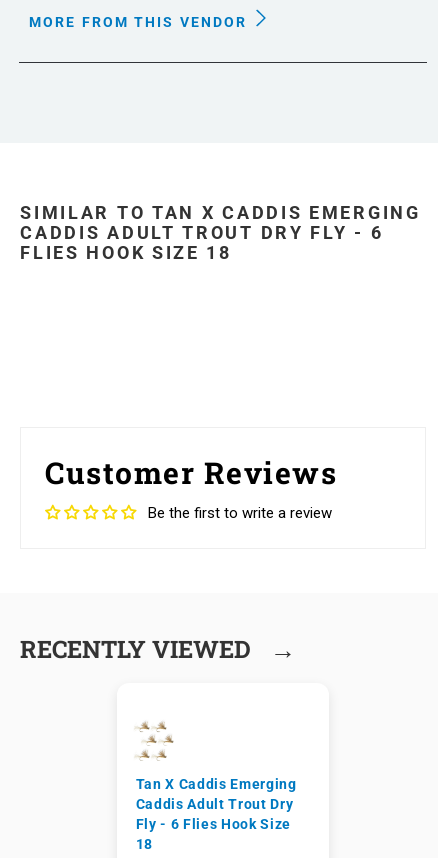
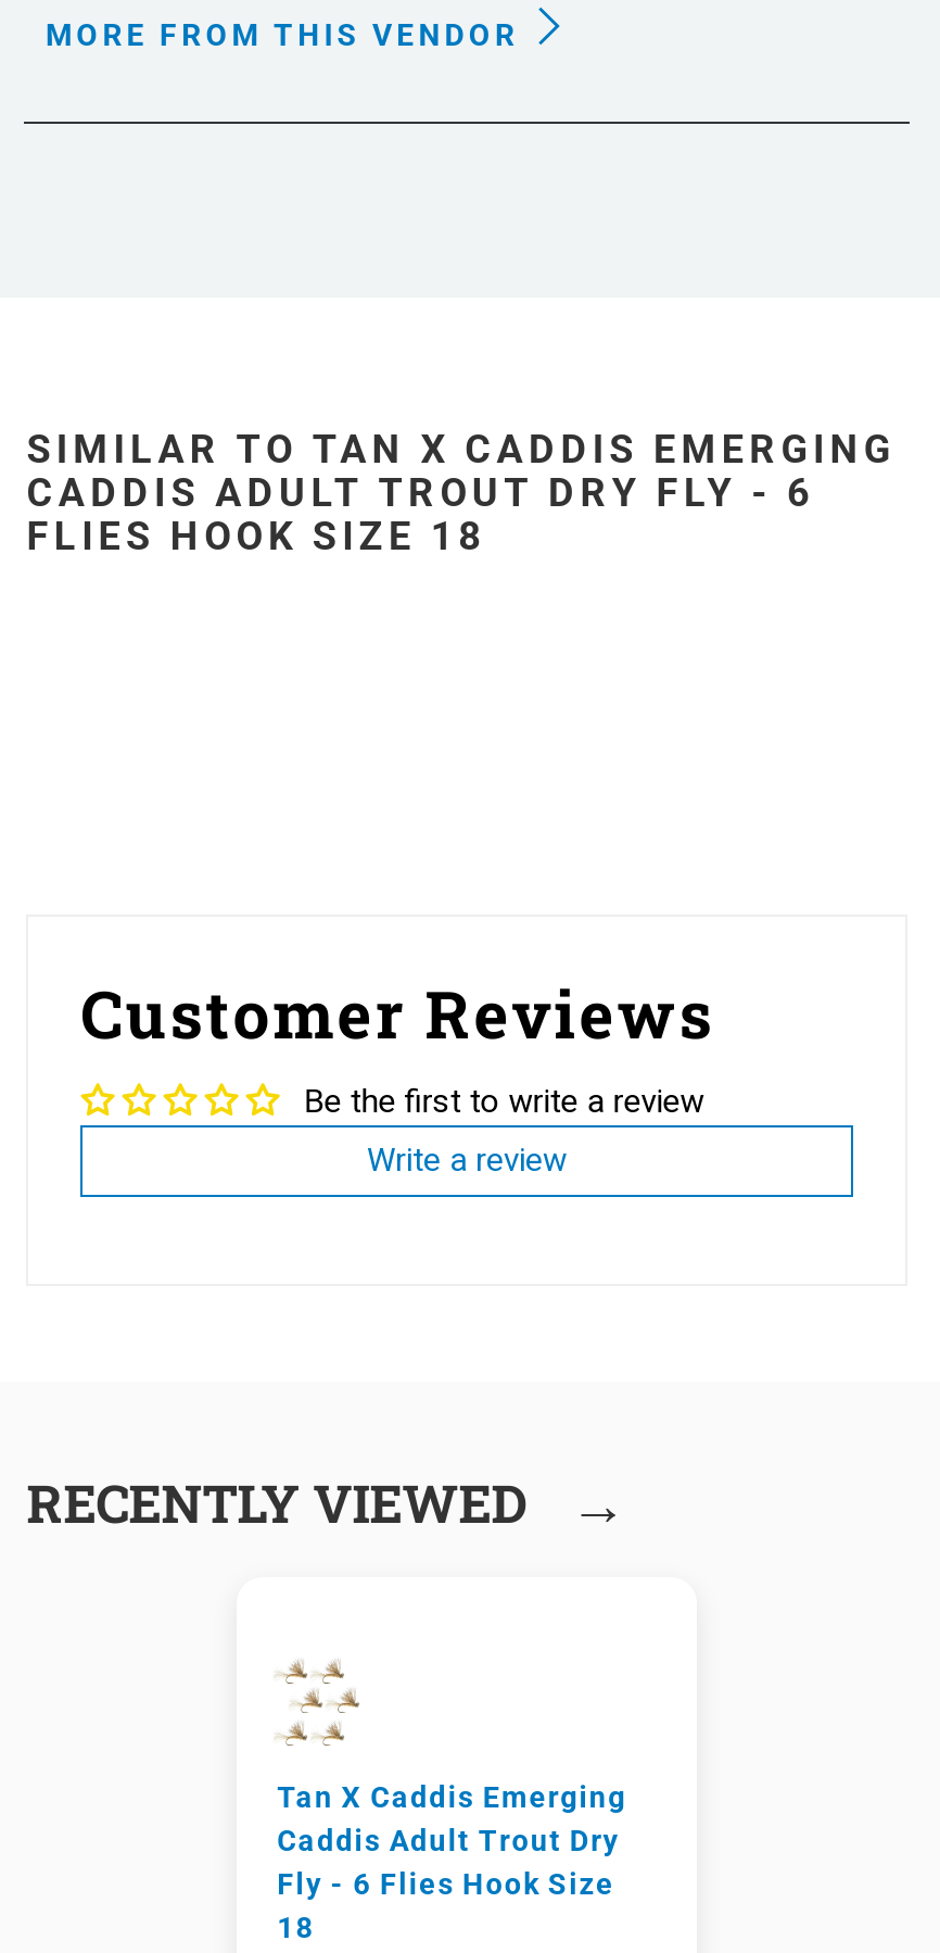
+ Write a review
